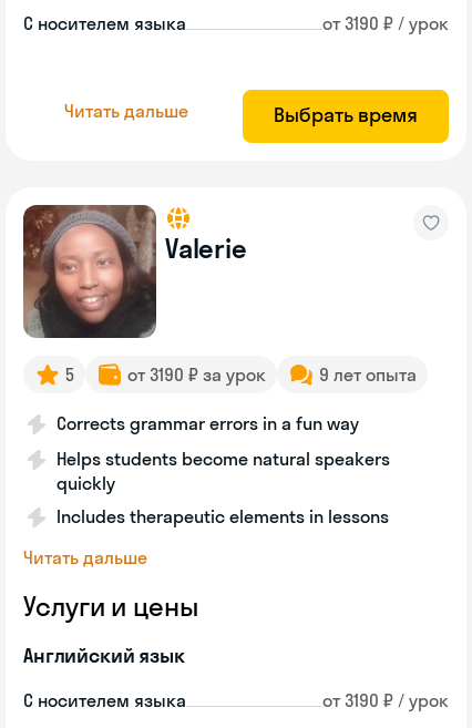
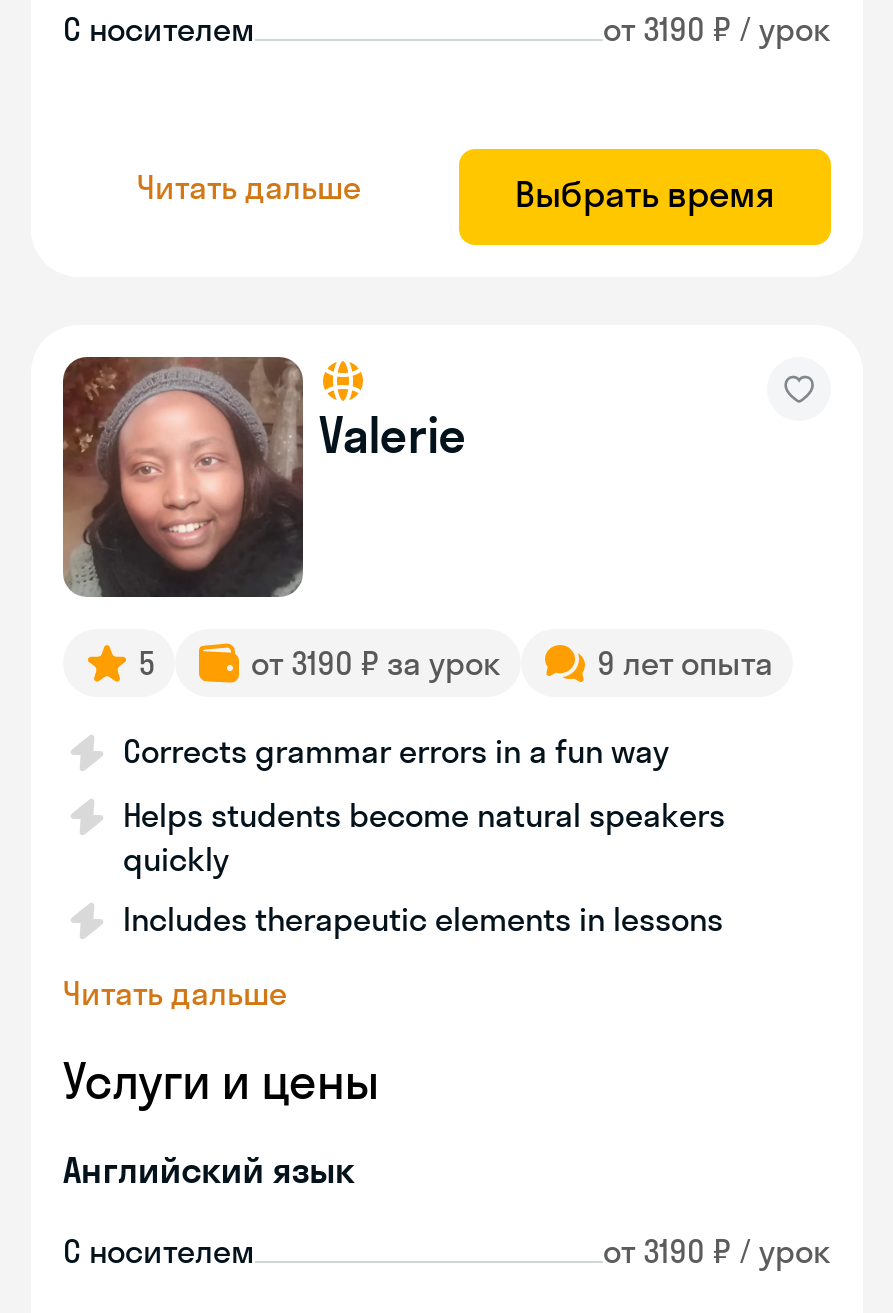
- С носителем языка
+ С носителем

- С носителем языка
+ С носителем
